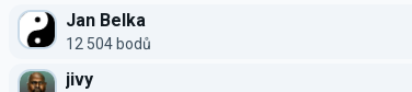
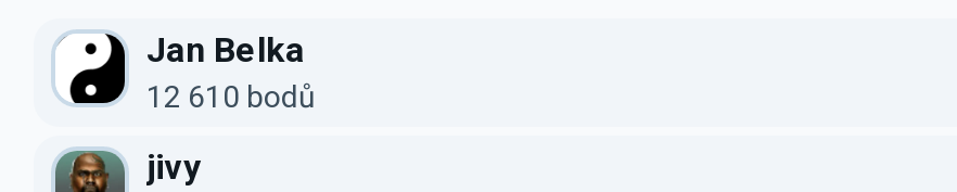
- 12 504 bodů
+ 12 610 bodů
